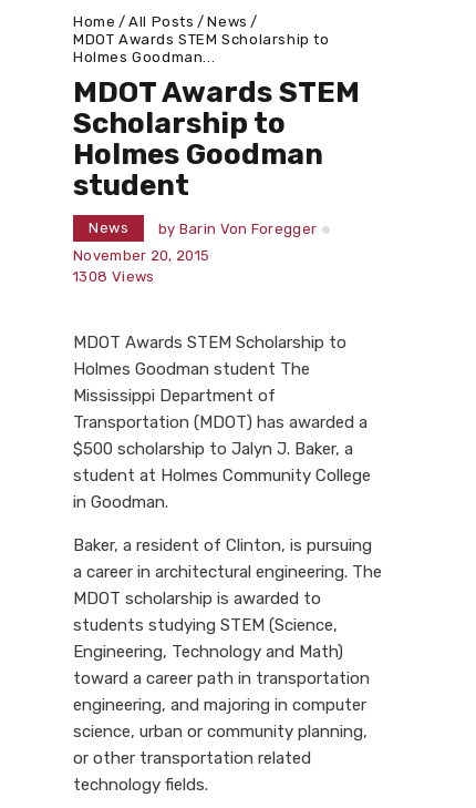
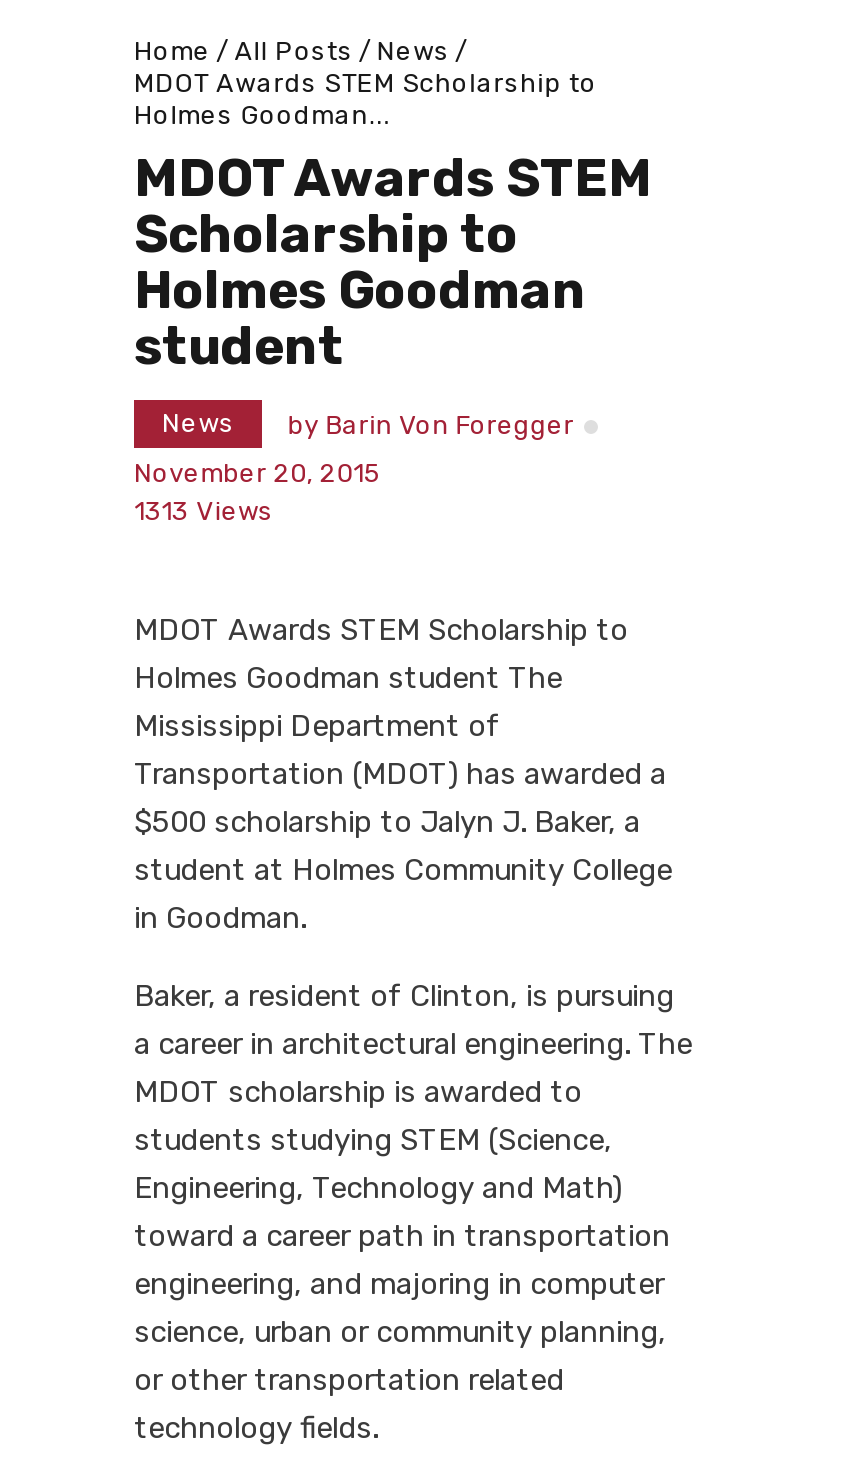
- 1308 Views
+ 1313 Views
